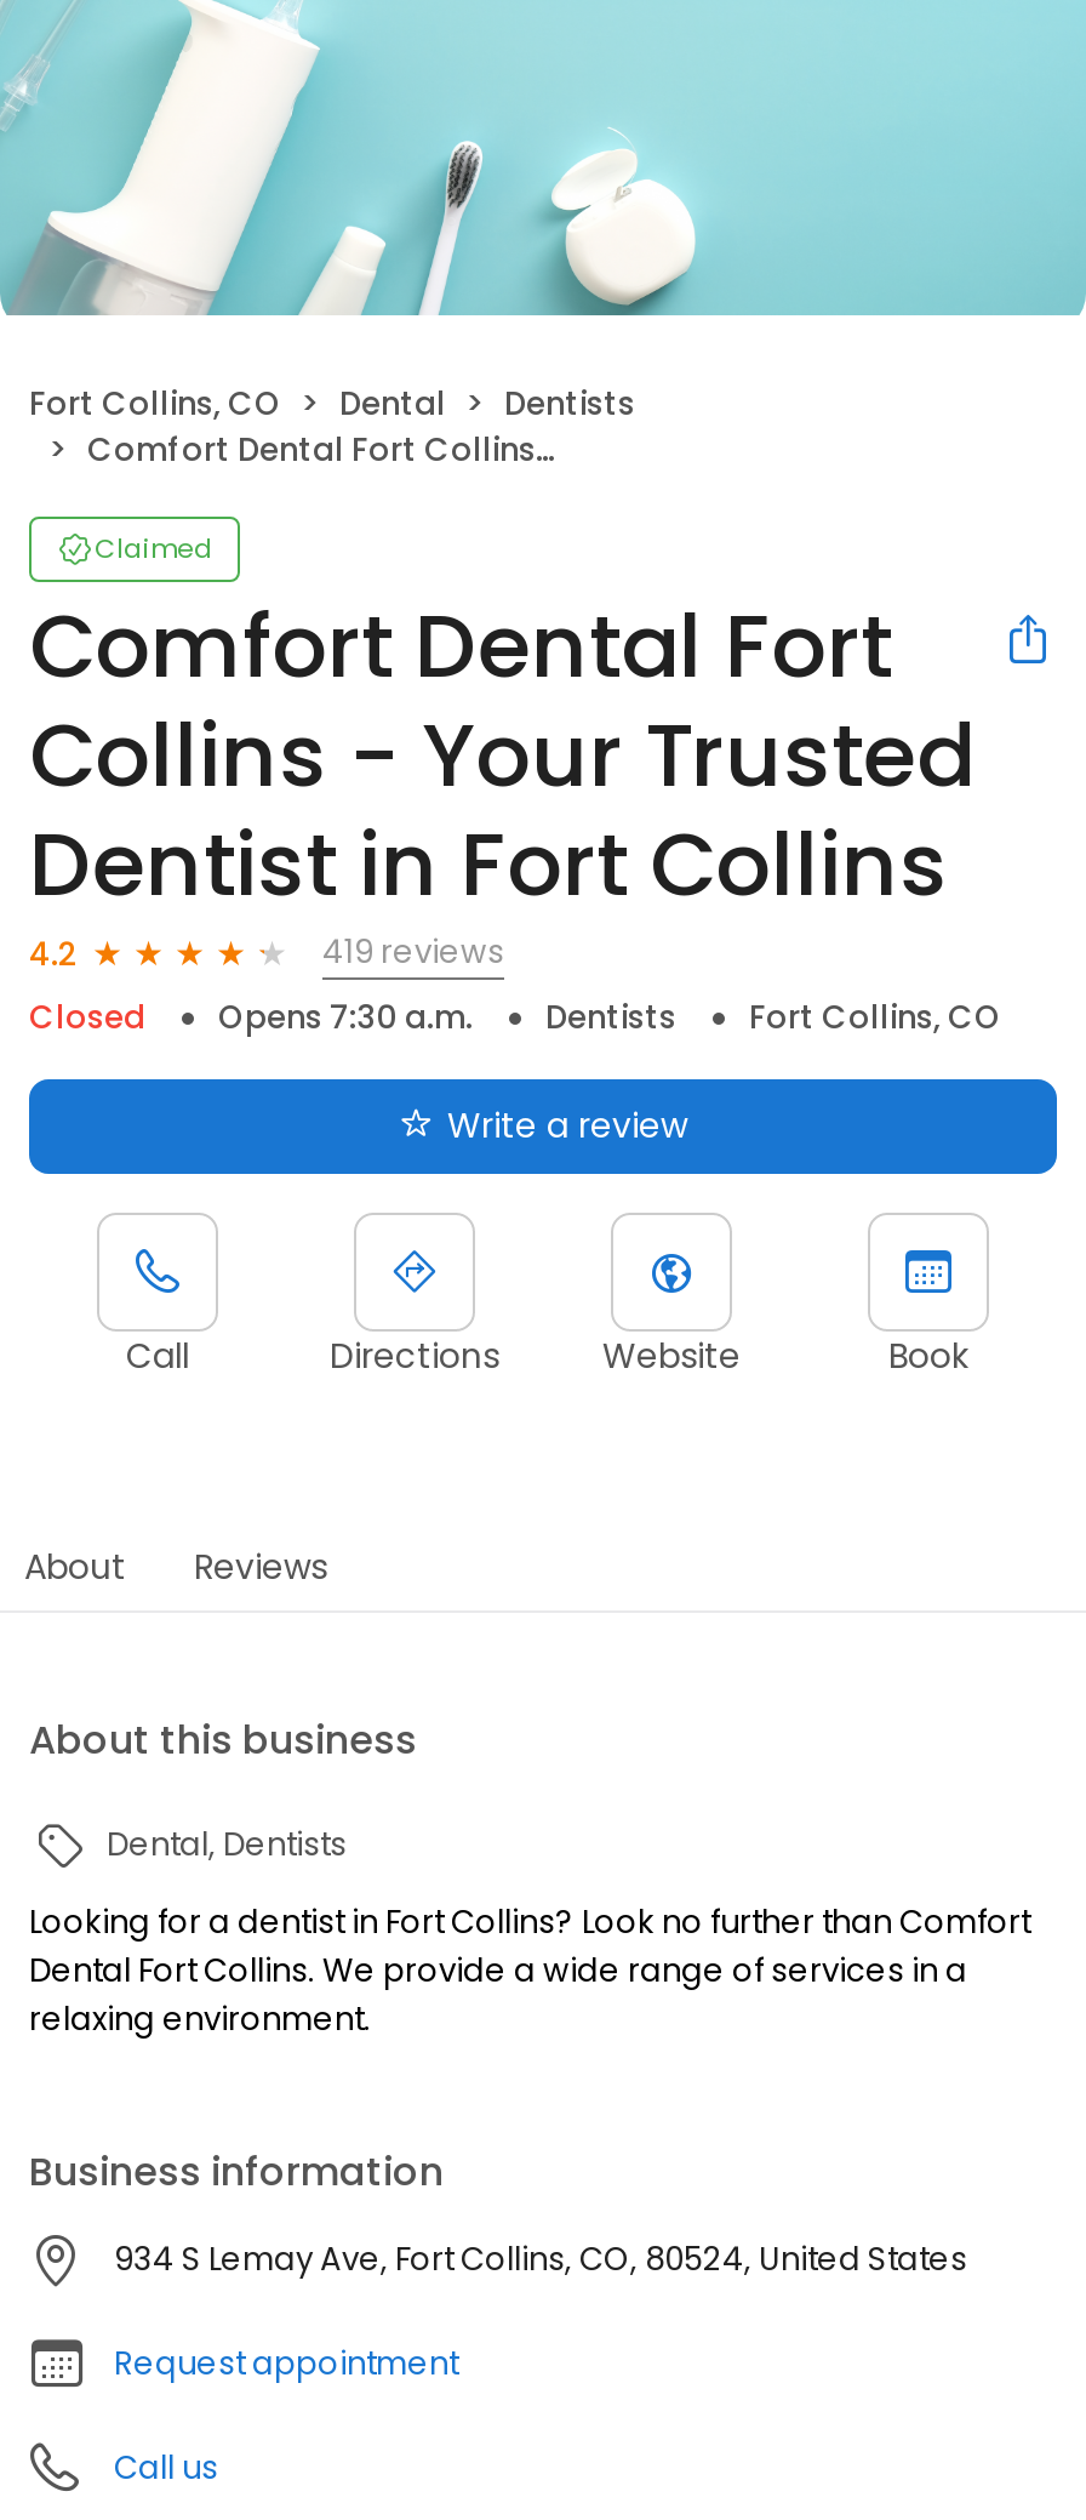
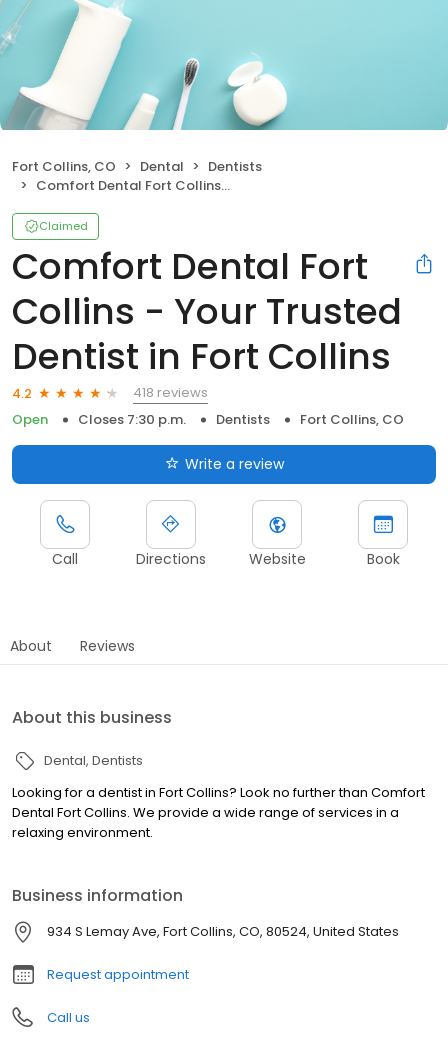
- 419 reviews
- Closed
- Opens 7:30 a.m.
+ 418 reviews
+ Open
+ Closes 7:30 p.m.
